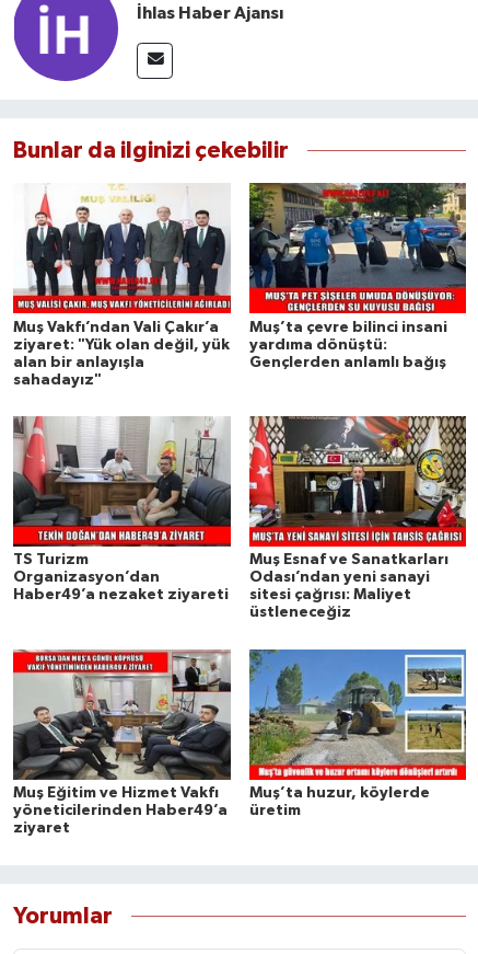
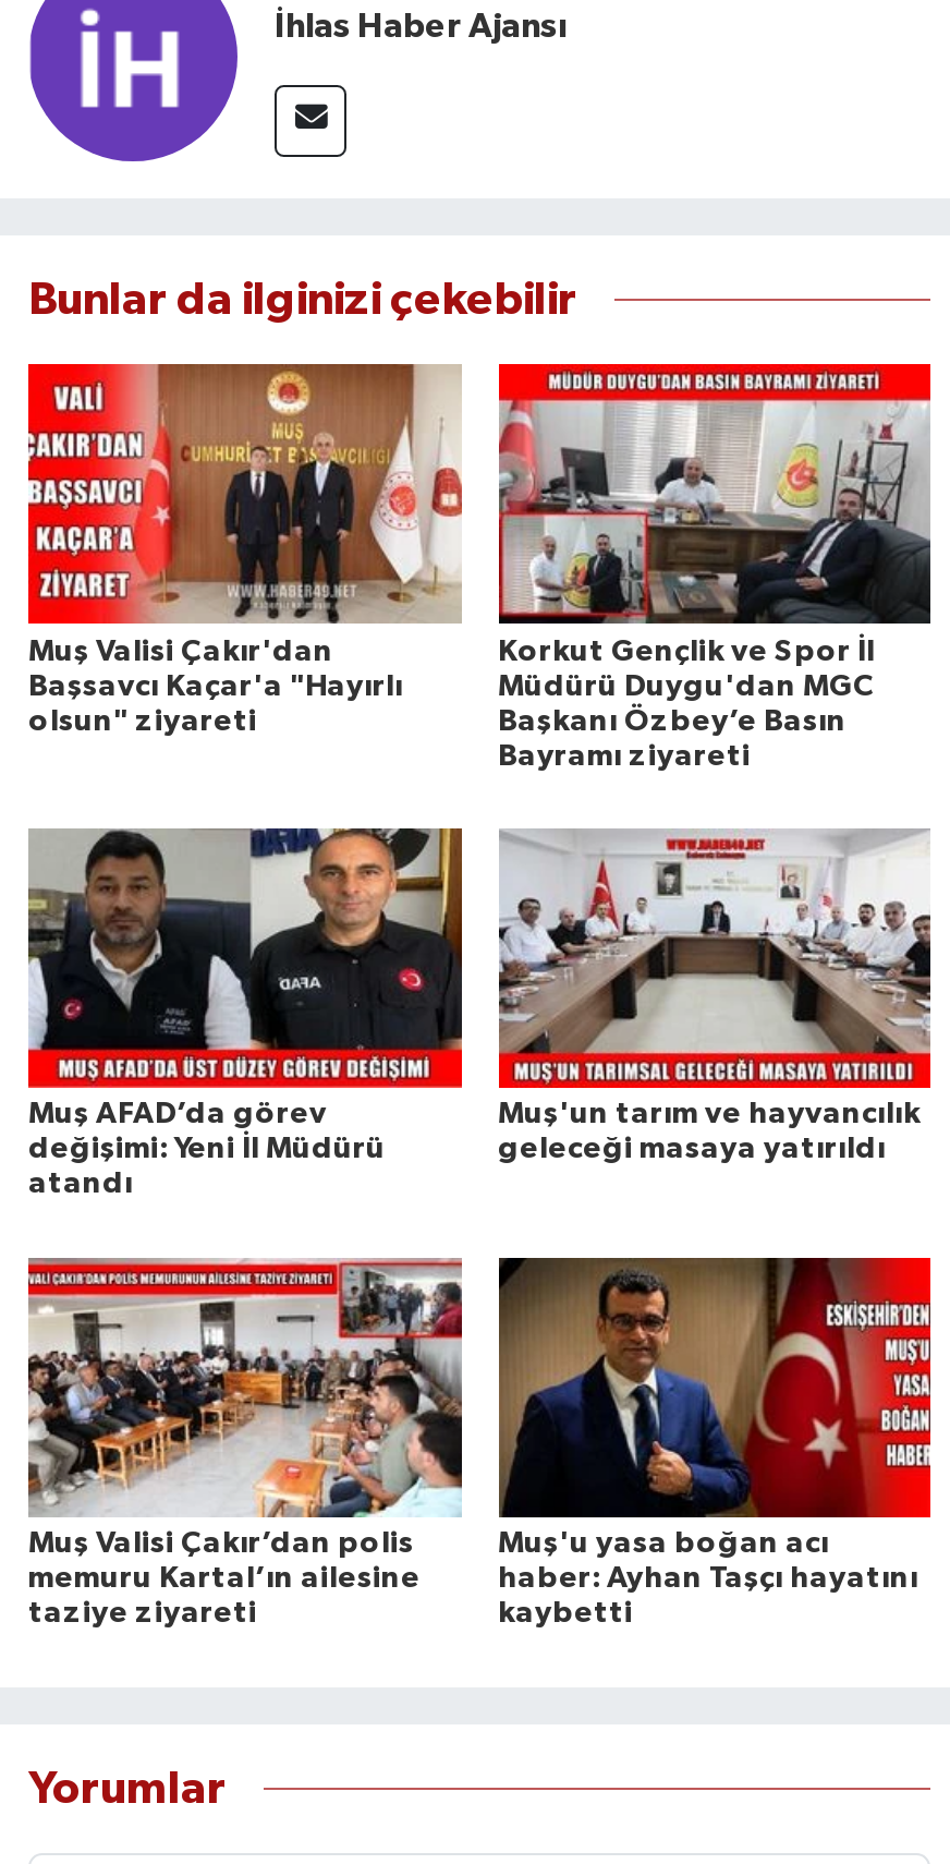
- [image]
- Muş Vakfı’ndan Vali Çakır’a
- ziyaret: "Yük olan değil, yük
- alan bir anlayışla
- sahadayız"
+ [image]
+ Muş Valisi Çakır'dan
+ Başsavcı Kaçar'a "Hayırlı
+ olsun" ziyareti

- [image]
- Muş’ta çevre bilinci insani
- yardıma dönüştü:
- Gençlerden anlamlı bağış
+ [image]
+ Korkut Gençlik ve Spor İl
+ Müdürü Duygu'dan MGC
+ Başkanı Özbey’e Basın
+ Bayramı ziyareti

- [image]
- TS Turizm
- Organizasyon’dan
- Haber49’a nezaket ziyareti
+ [image]
+ Muş AFAD’da görev
+ değişimi: Yeni İl Müdürü
+ atandı

- [image]
- Muş Esnaf ve Sanatkarları
- Odası’ndan yeni sanayi
- sitesi çağrısı: Maliyet
- üstleneceğiz
+ [image]
+ Muş'un tarım ve hayvancılık
+ geleceği masaya yatırıldı

- [image]
- Muş Eğitim ve Hizmet Vakfı
- yöneticilerinden Haber49’a
- ziyaret
+ [image]
+ Muş Valisi Çakır’dan polis
+ memuru Kartal’ın ailesine
+ taziye ziyareti

- [image]
- Muş’ta huzur, köylerde
- üretim
+ [image]
+ Muş'u yasa boğan acı
+ haber: Ayhan Taşçı hayatını
+ kaybetti
